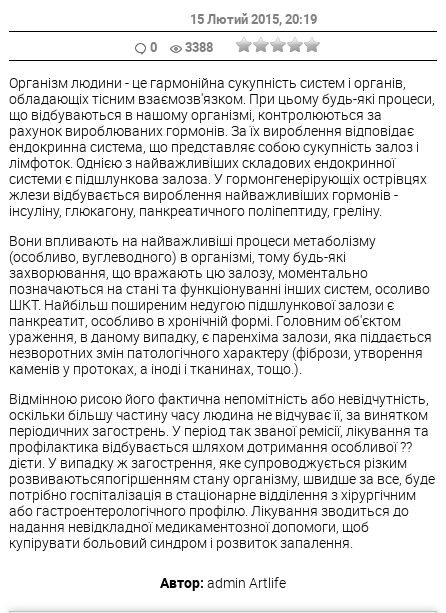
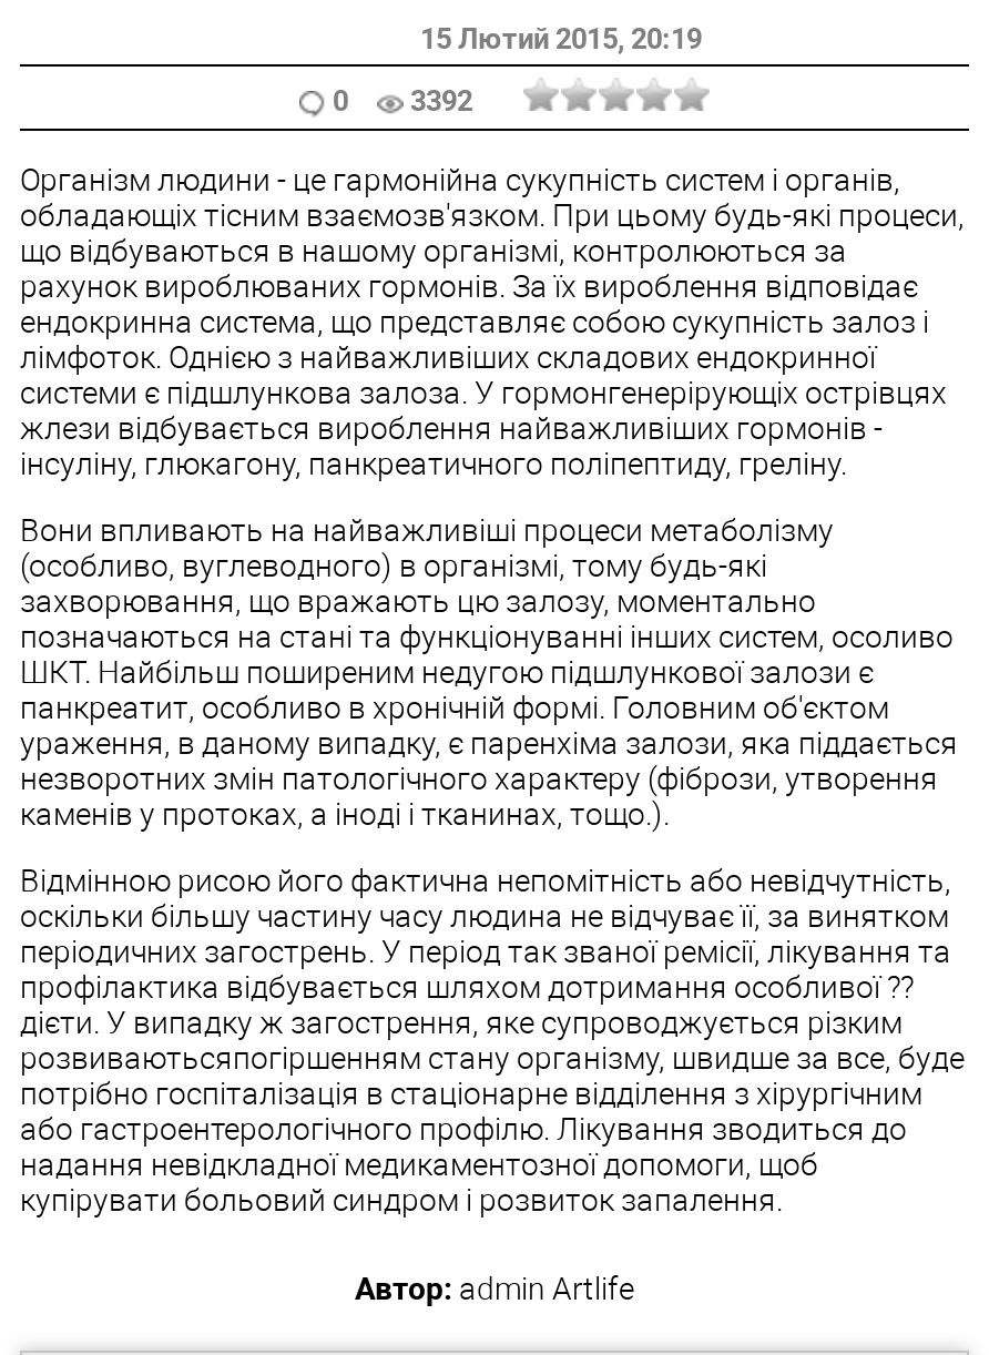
- 0 3388
+ 0 3392
